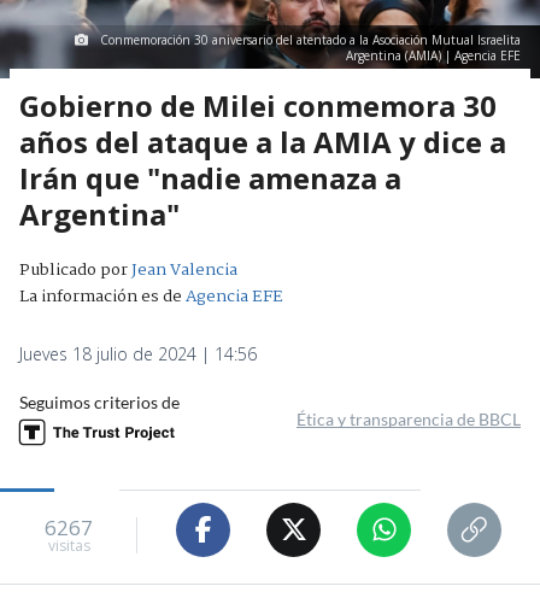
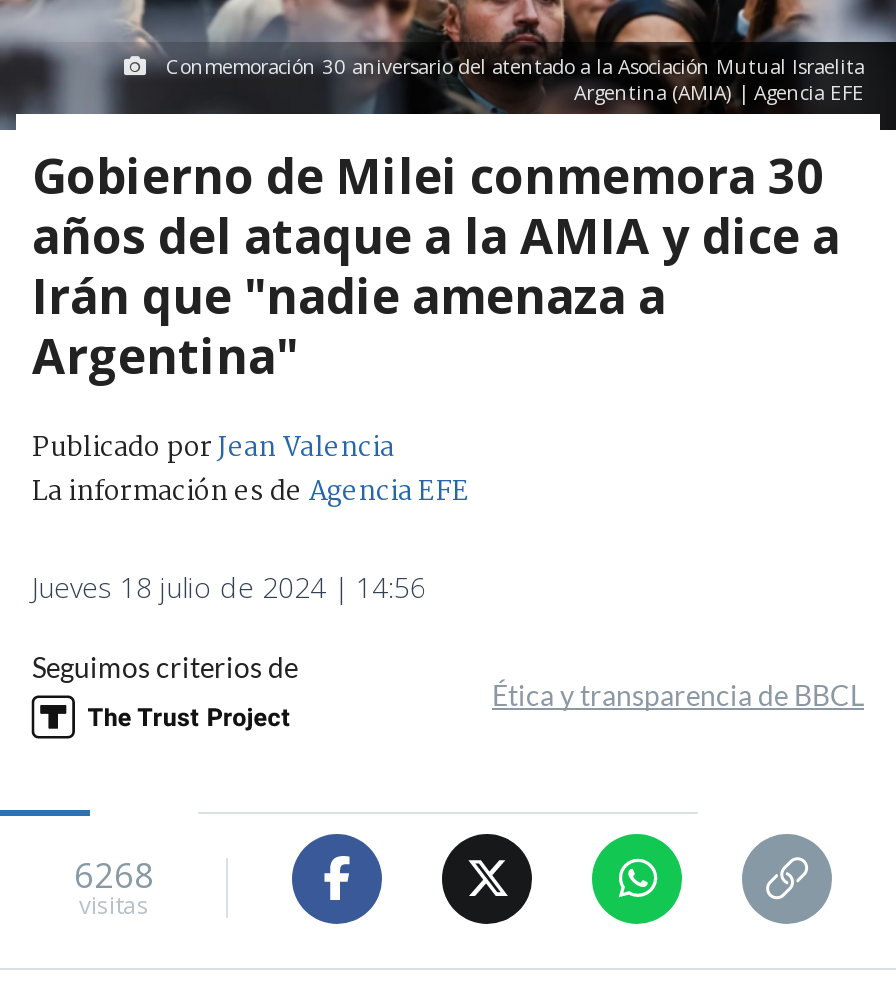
- 6267
+ 6268
